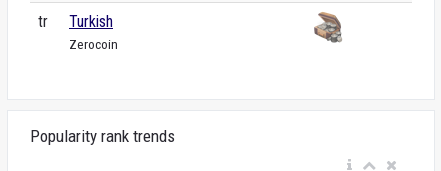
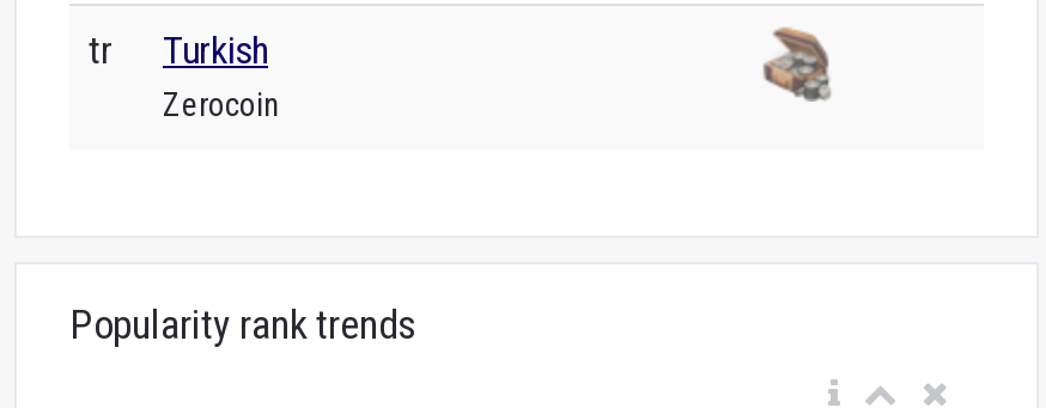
- [image]
+ [image]
